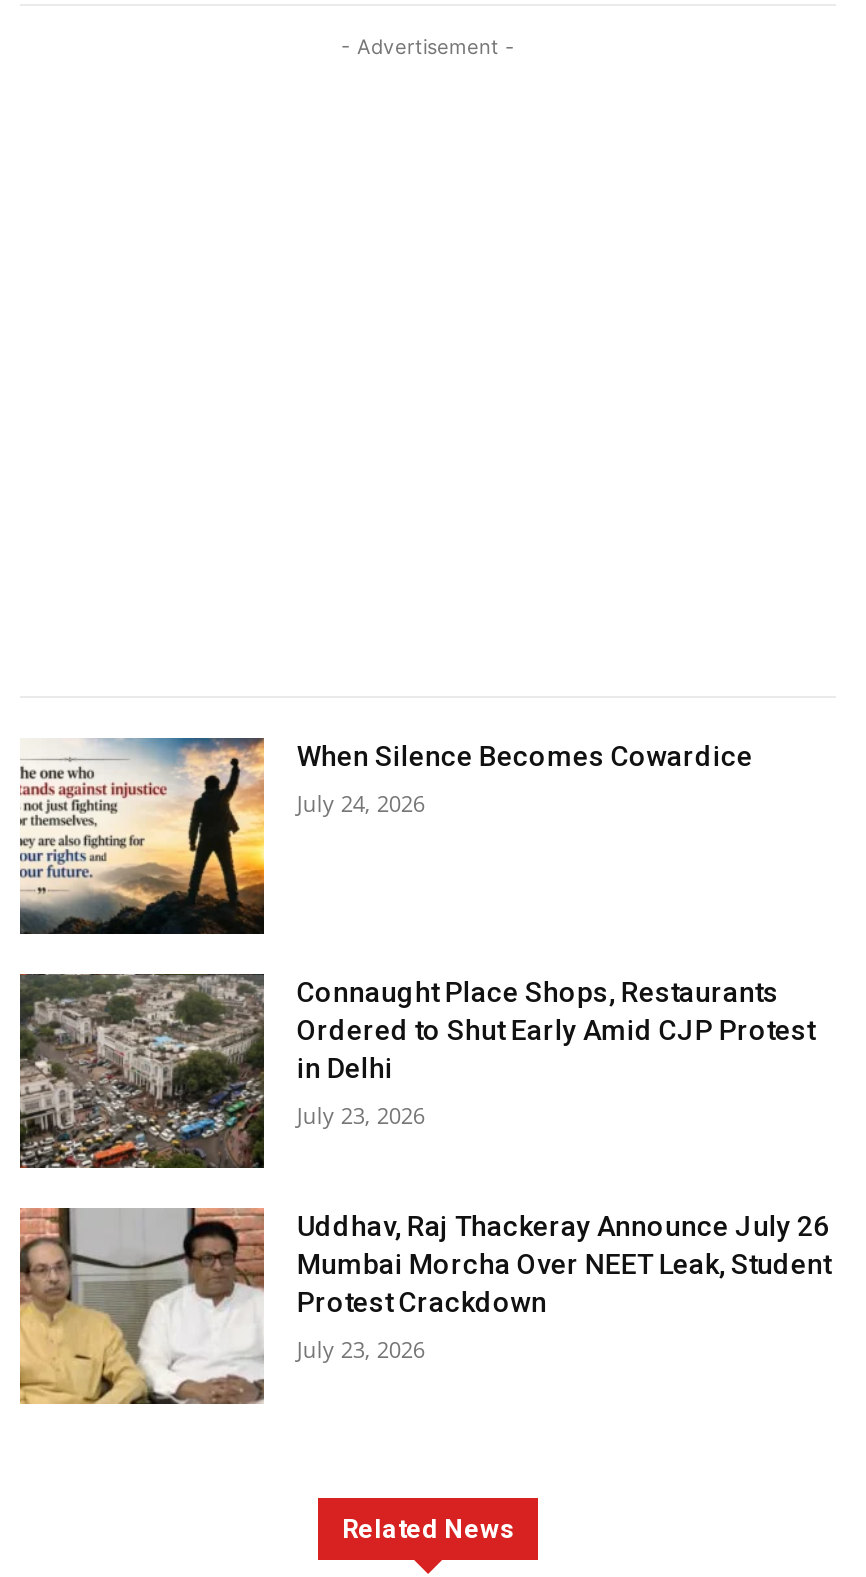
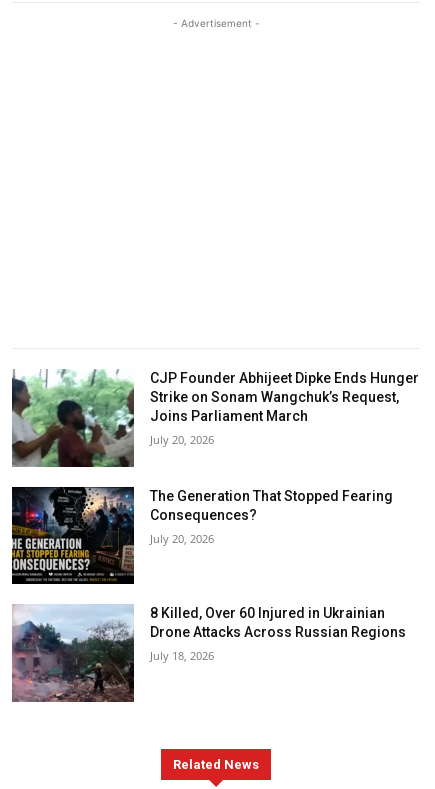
- [image]
- When Silence Becomes Cowardice
+ [image]
+ CJP Founder Abhijeet Dipke Ends Hunger
+ Strike on Sonam Wangchuk’s Request,
+ Joins Parliament March

- July 24, 2026
+ July 20, 2026

- [image]
- Connaught Place Shops, Restaurants
- Ordered to Shut Early Amid CJP Protest
- in Delhi
+ [image]
+ The Generation That Stopped Fearing
+ Consequences?

- July 23, 2026
+ July 20, 2026

- [image]
- Uddhav, Raj Thackeray Announce July 26
- Mumbai Morcha Over NEET Leak, Student
- Protest Crackdown
+ [image]
+ 8 Killed, Over 60 Injured in Ukrainian
+ Drone Attacks Across Russian Regions

- July 23, 2026
+ July 18, 2026
